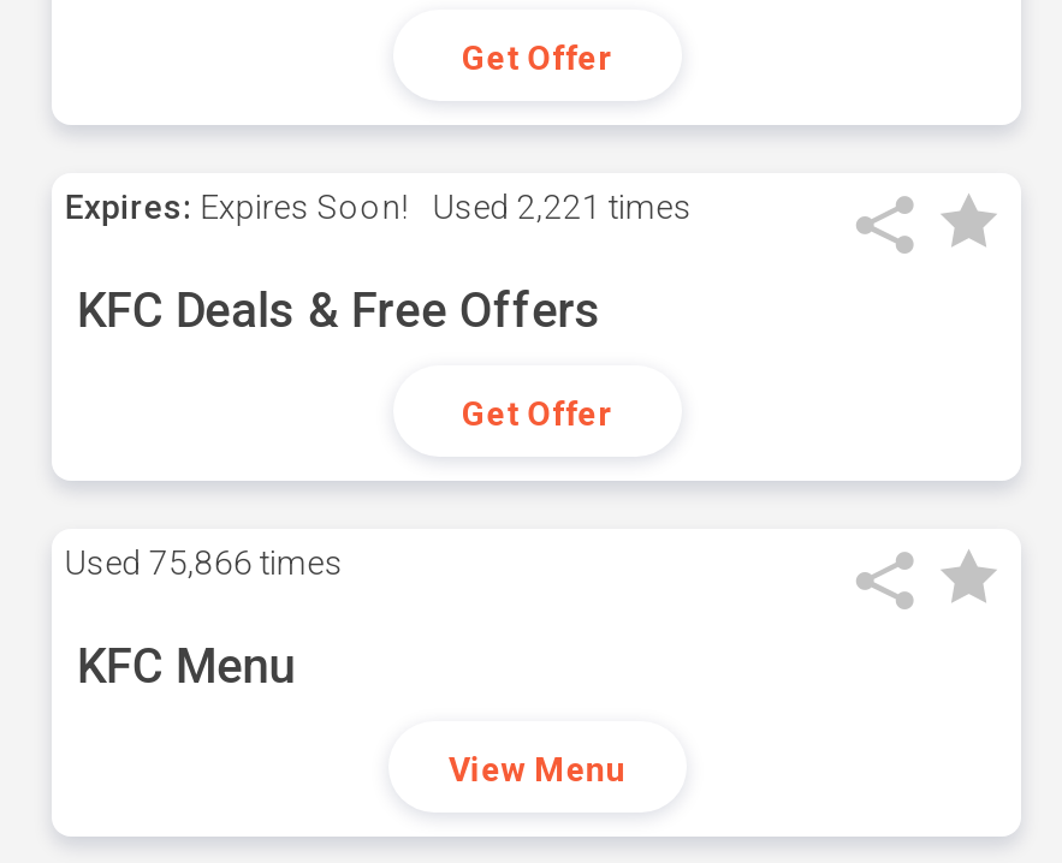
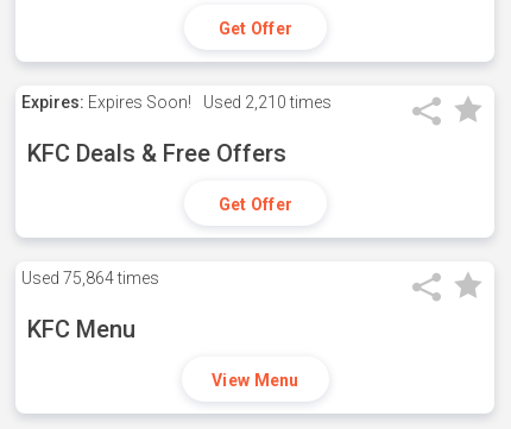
- Expires: Expires Soon! Used 2,221 times
+ Expires: Expires Soon! Used 2,210 times

- Used 75,866 times
+ Used 75,864 times
